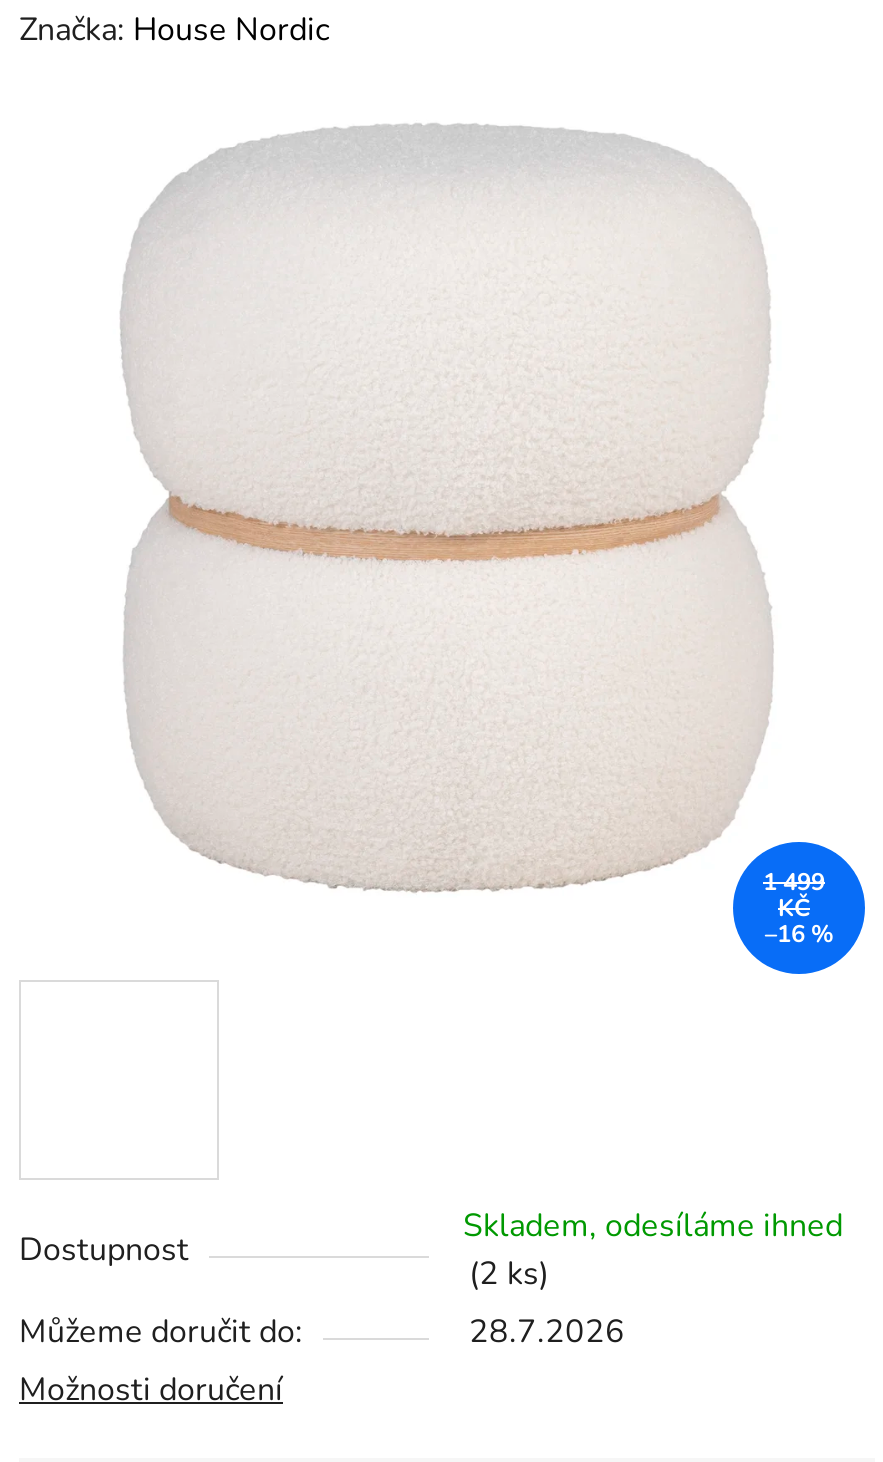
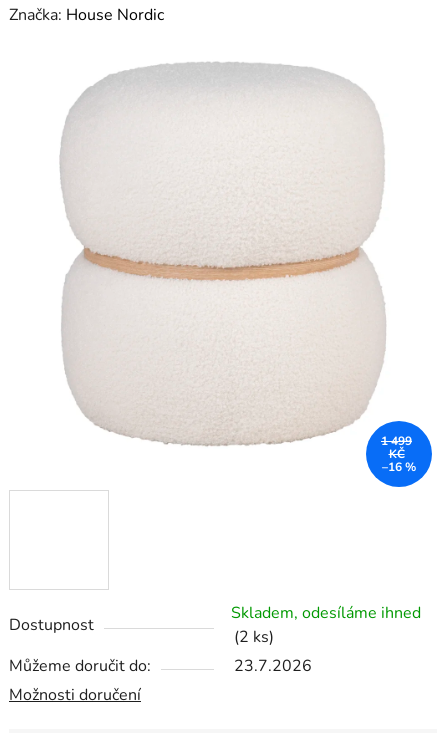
- 28.7.2026
+ 23.7.2026
